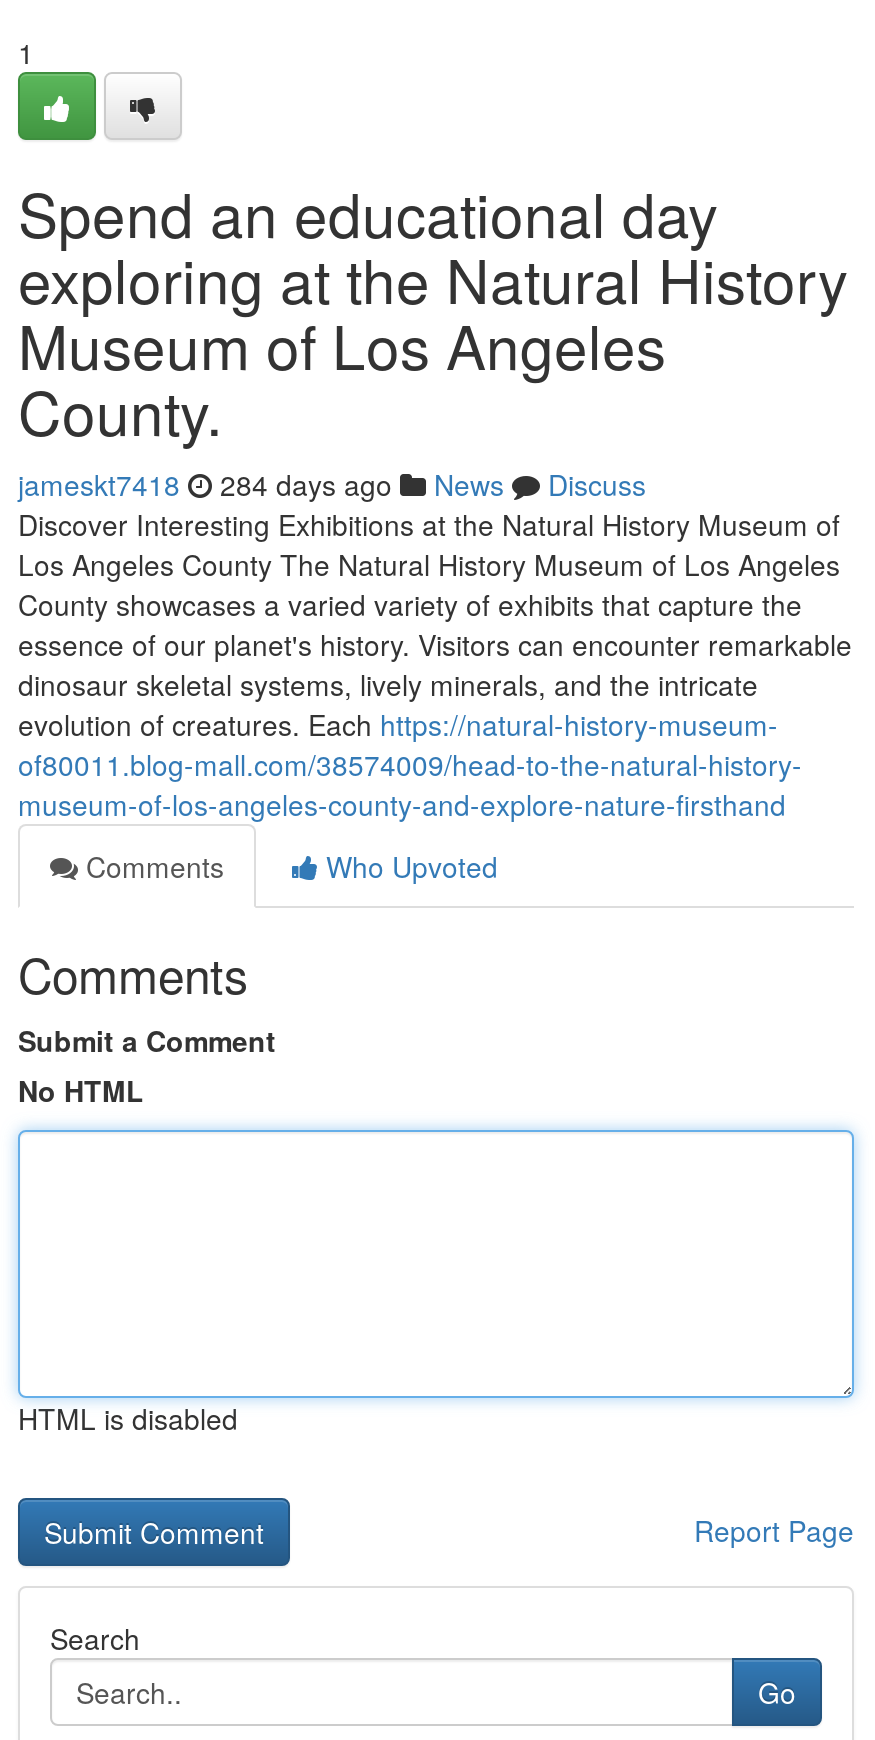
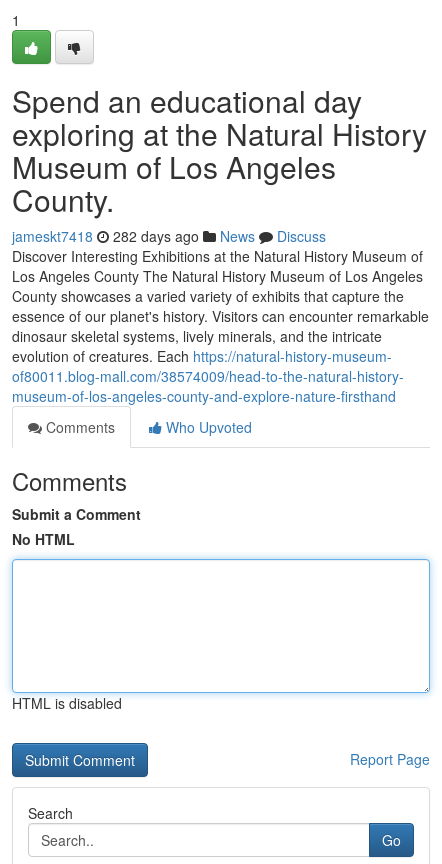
- jameskt7418 284 days ago News Discuss
+ jameskt7418 282 days ago News Discuss
